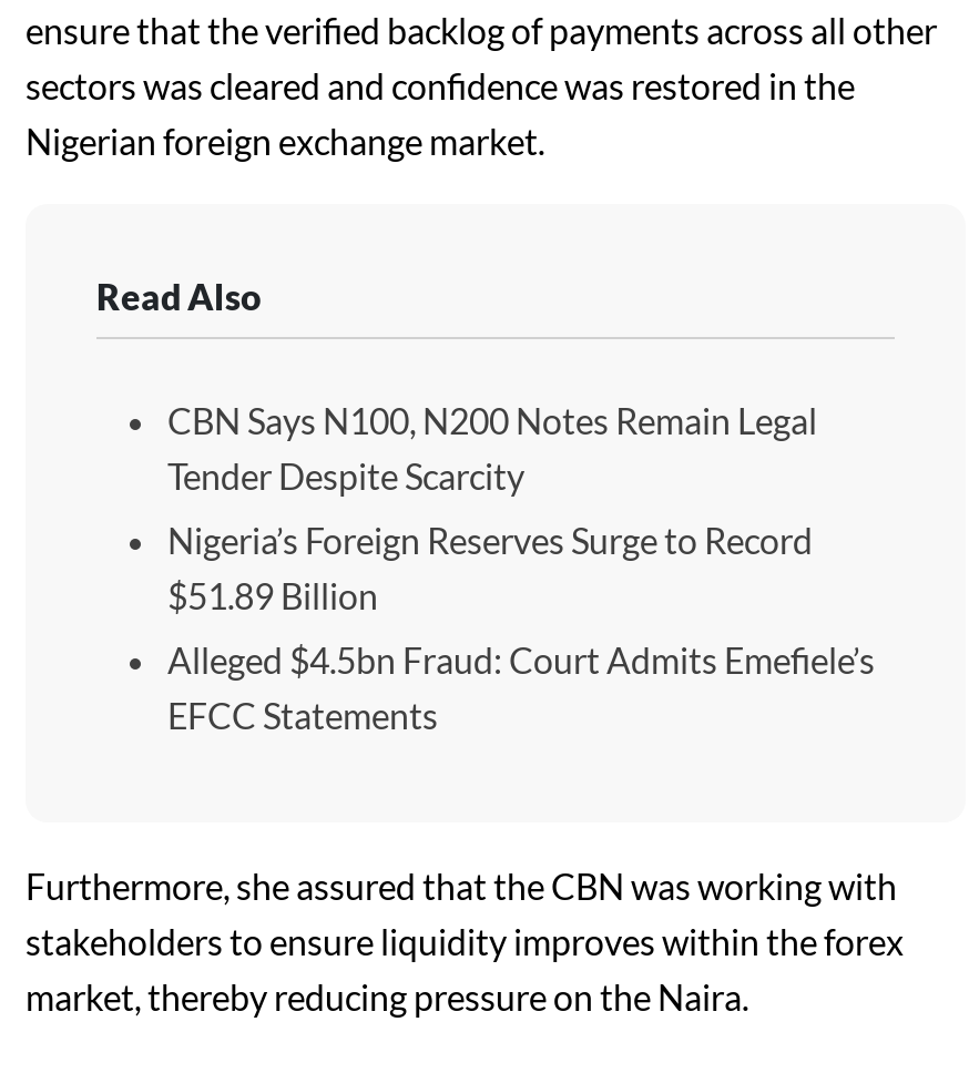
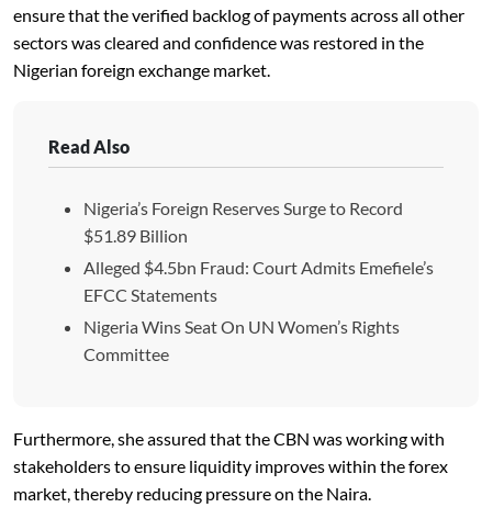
- CBN Says N100, N200 Notes Remain Legal
- Tender Despite Scarcity

moved up: Nigeria’s Foreign Reserves Surge to Record | $51.89 Billion | Alleged $4.5bn Fraud: Court Admits Emefiele’s | EFCC Statements

+ Nigeria Wins Seat On UN Women’s Rights
+ Committee
